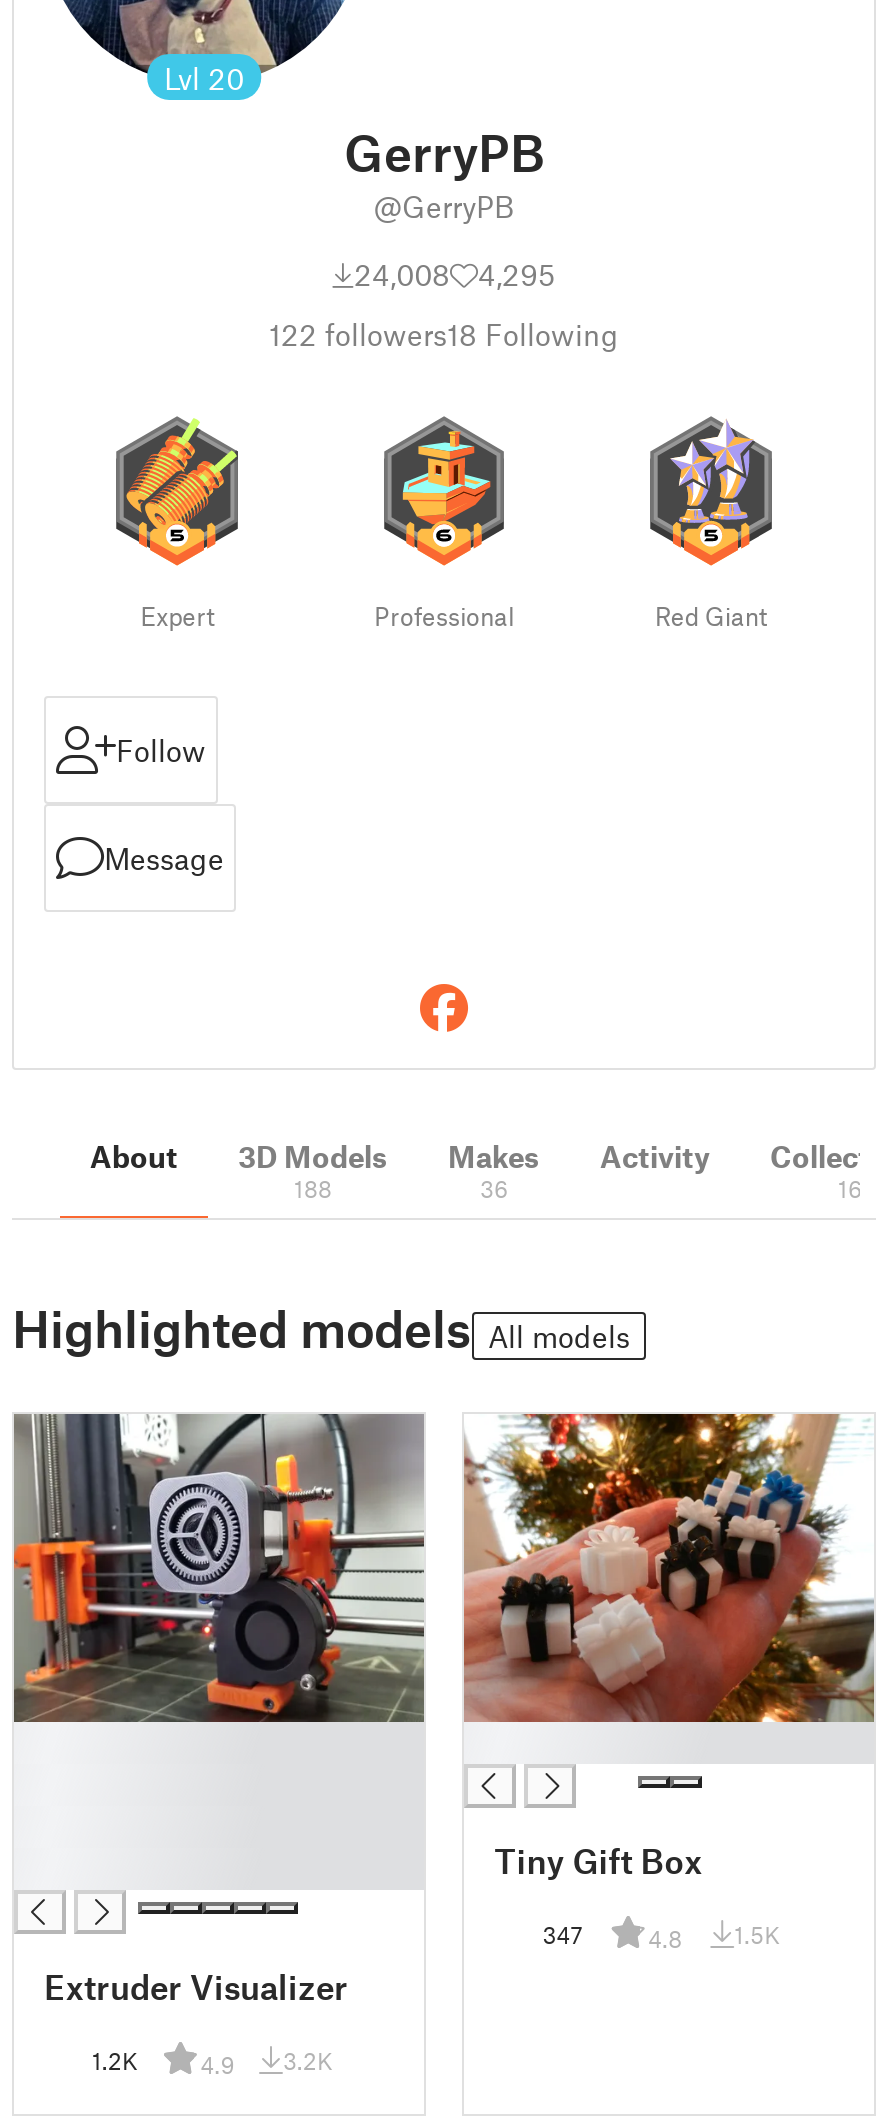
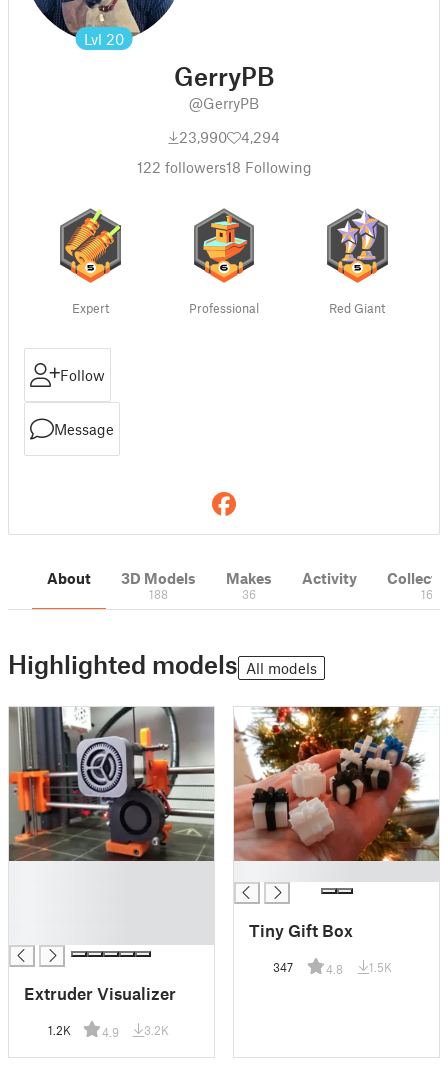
- 24,008
+ 23,990

- 4,295
+ 4,294
